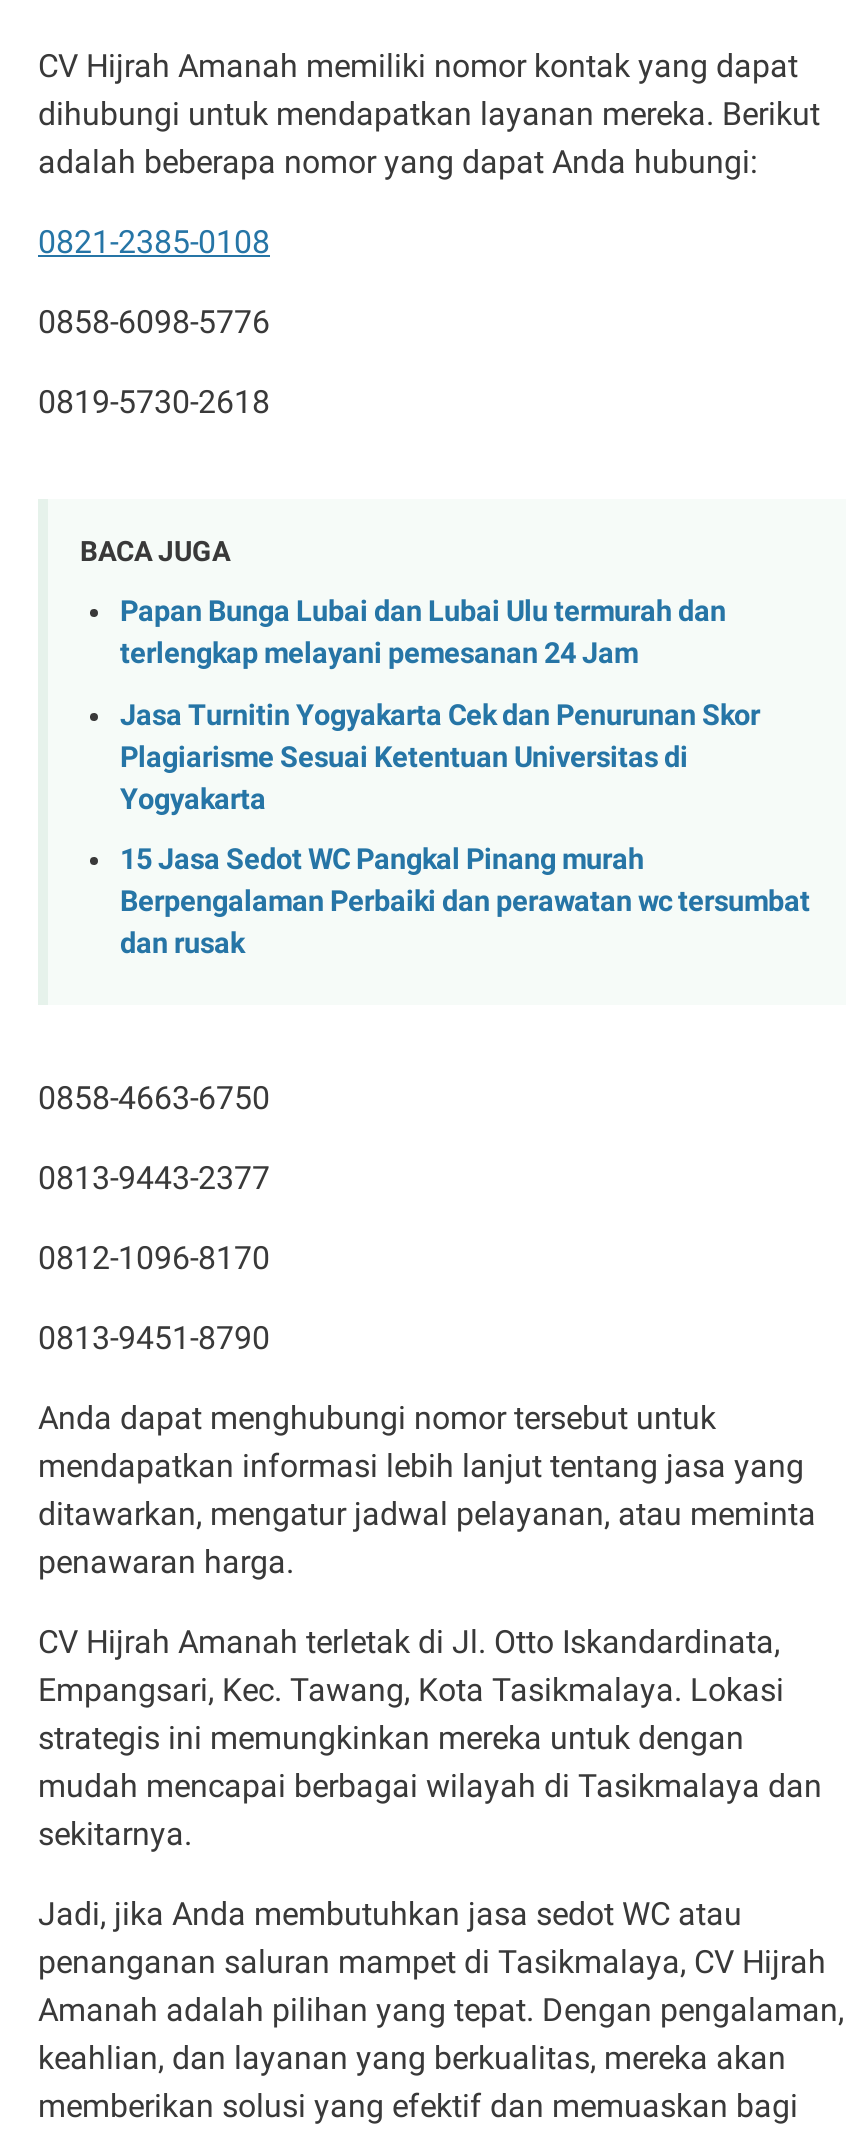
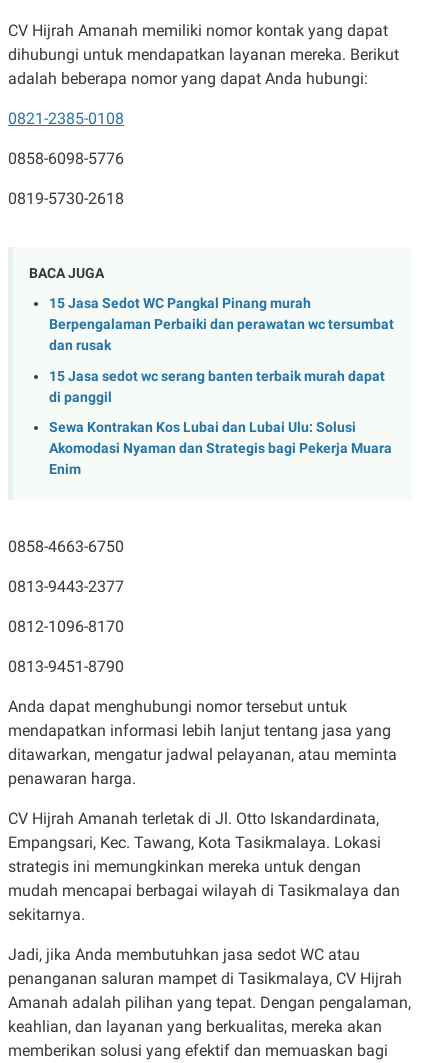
- Papan Bunga Lubai dan Lubai Ulu termurah dan
- terlengkap melayani pemesanan 24 Jam
- Jasa Turnitin Yogyakarta Cek dan Penurunan Skor
- Plagiarisme Sesuai Ketentuan Universitas di
- Yogyakarta

moved up: 15 Jasa Sedot WC Pangkal Pinang murah | Berpengalaman Perbaiki dan perawatan wc tersumbat | dan rusak

+ 15 Jasa sedot wc serang banten terbaik murah dapat
+ di panggil
+ Sewa Kontrakan Kos Lubai dan Lubai Ulu: Solusi
+ Akomodasi Nyaman dan Strategis bagi Pekerja Muara
+ Enim
